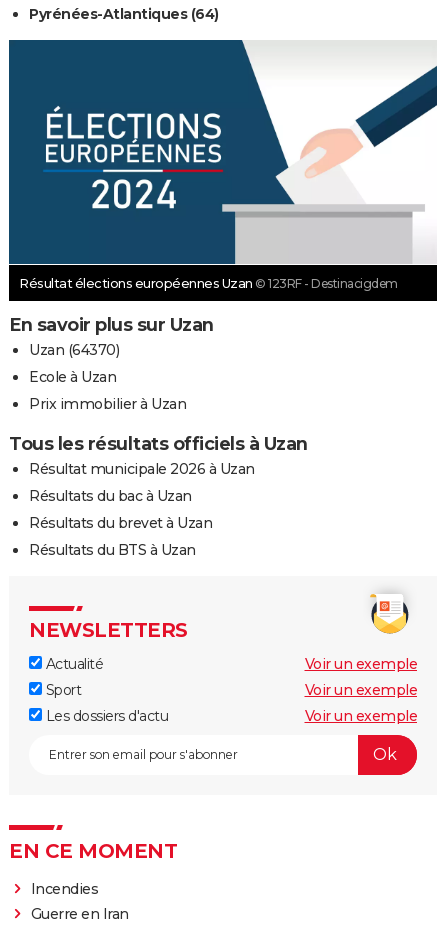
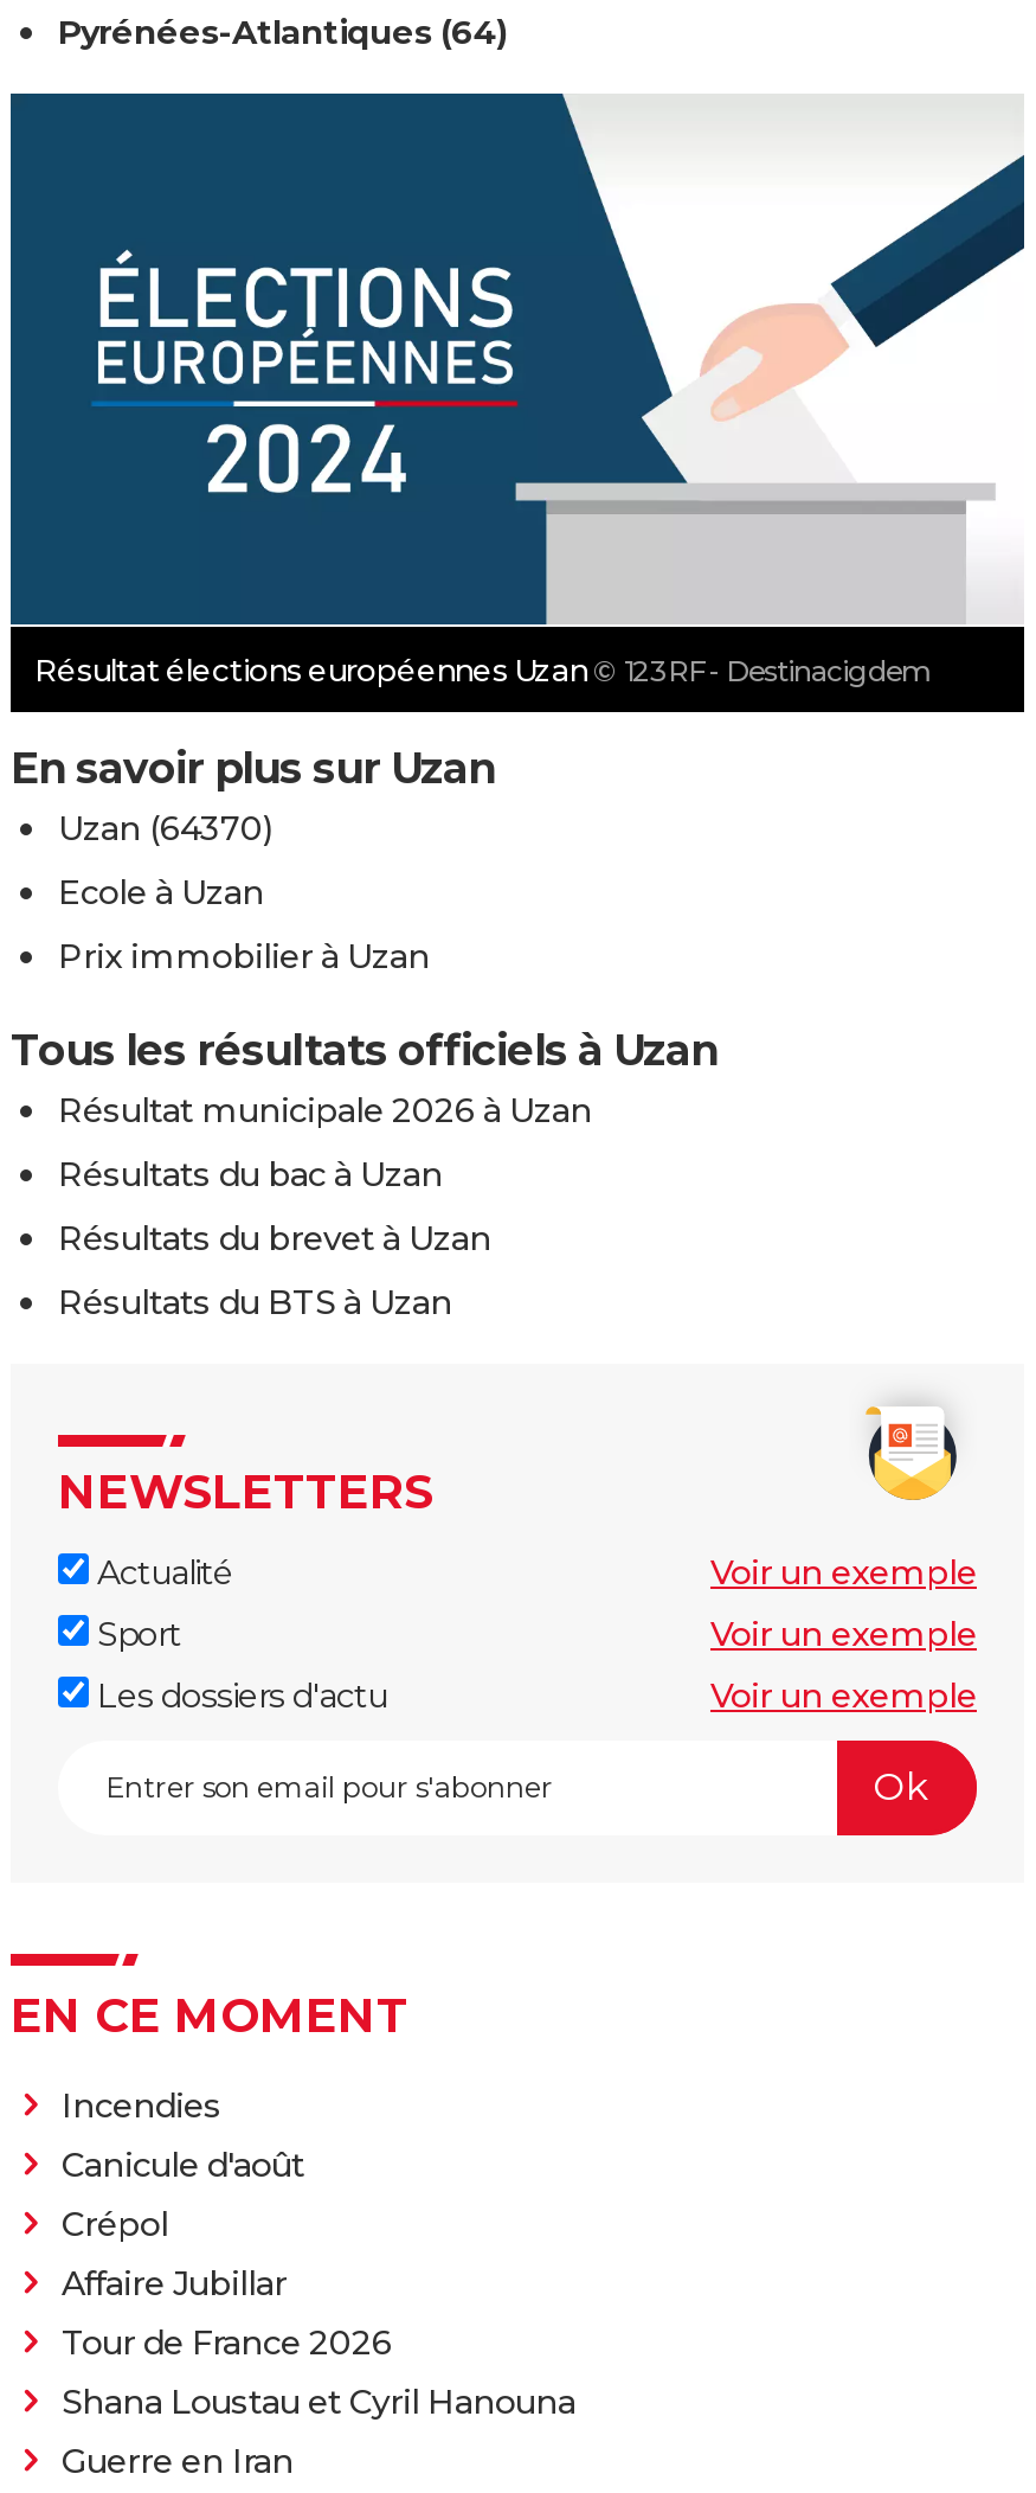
+ Canicule d'août
+ Crépol
+ Affaire Jubillar
+ Tour de France 2026
+ Shana Loustau et Cyril Hanouna
